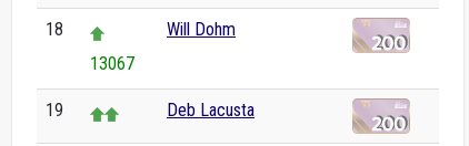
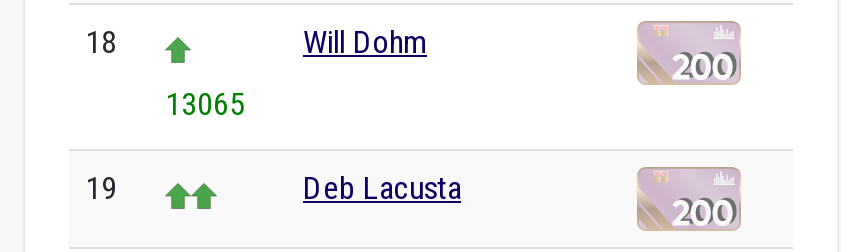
- 13067
+ 13065
